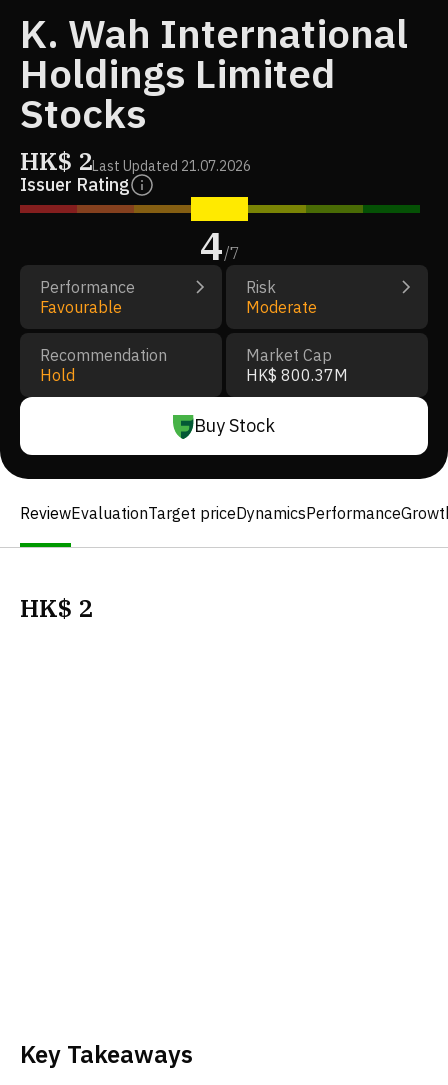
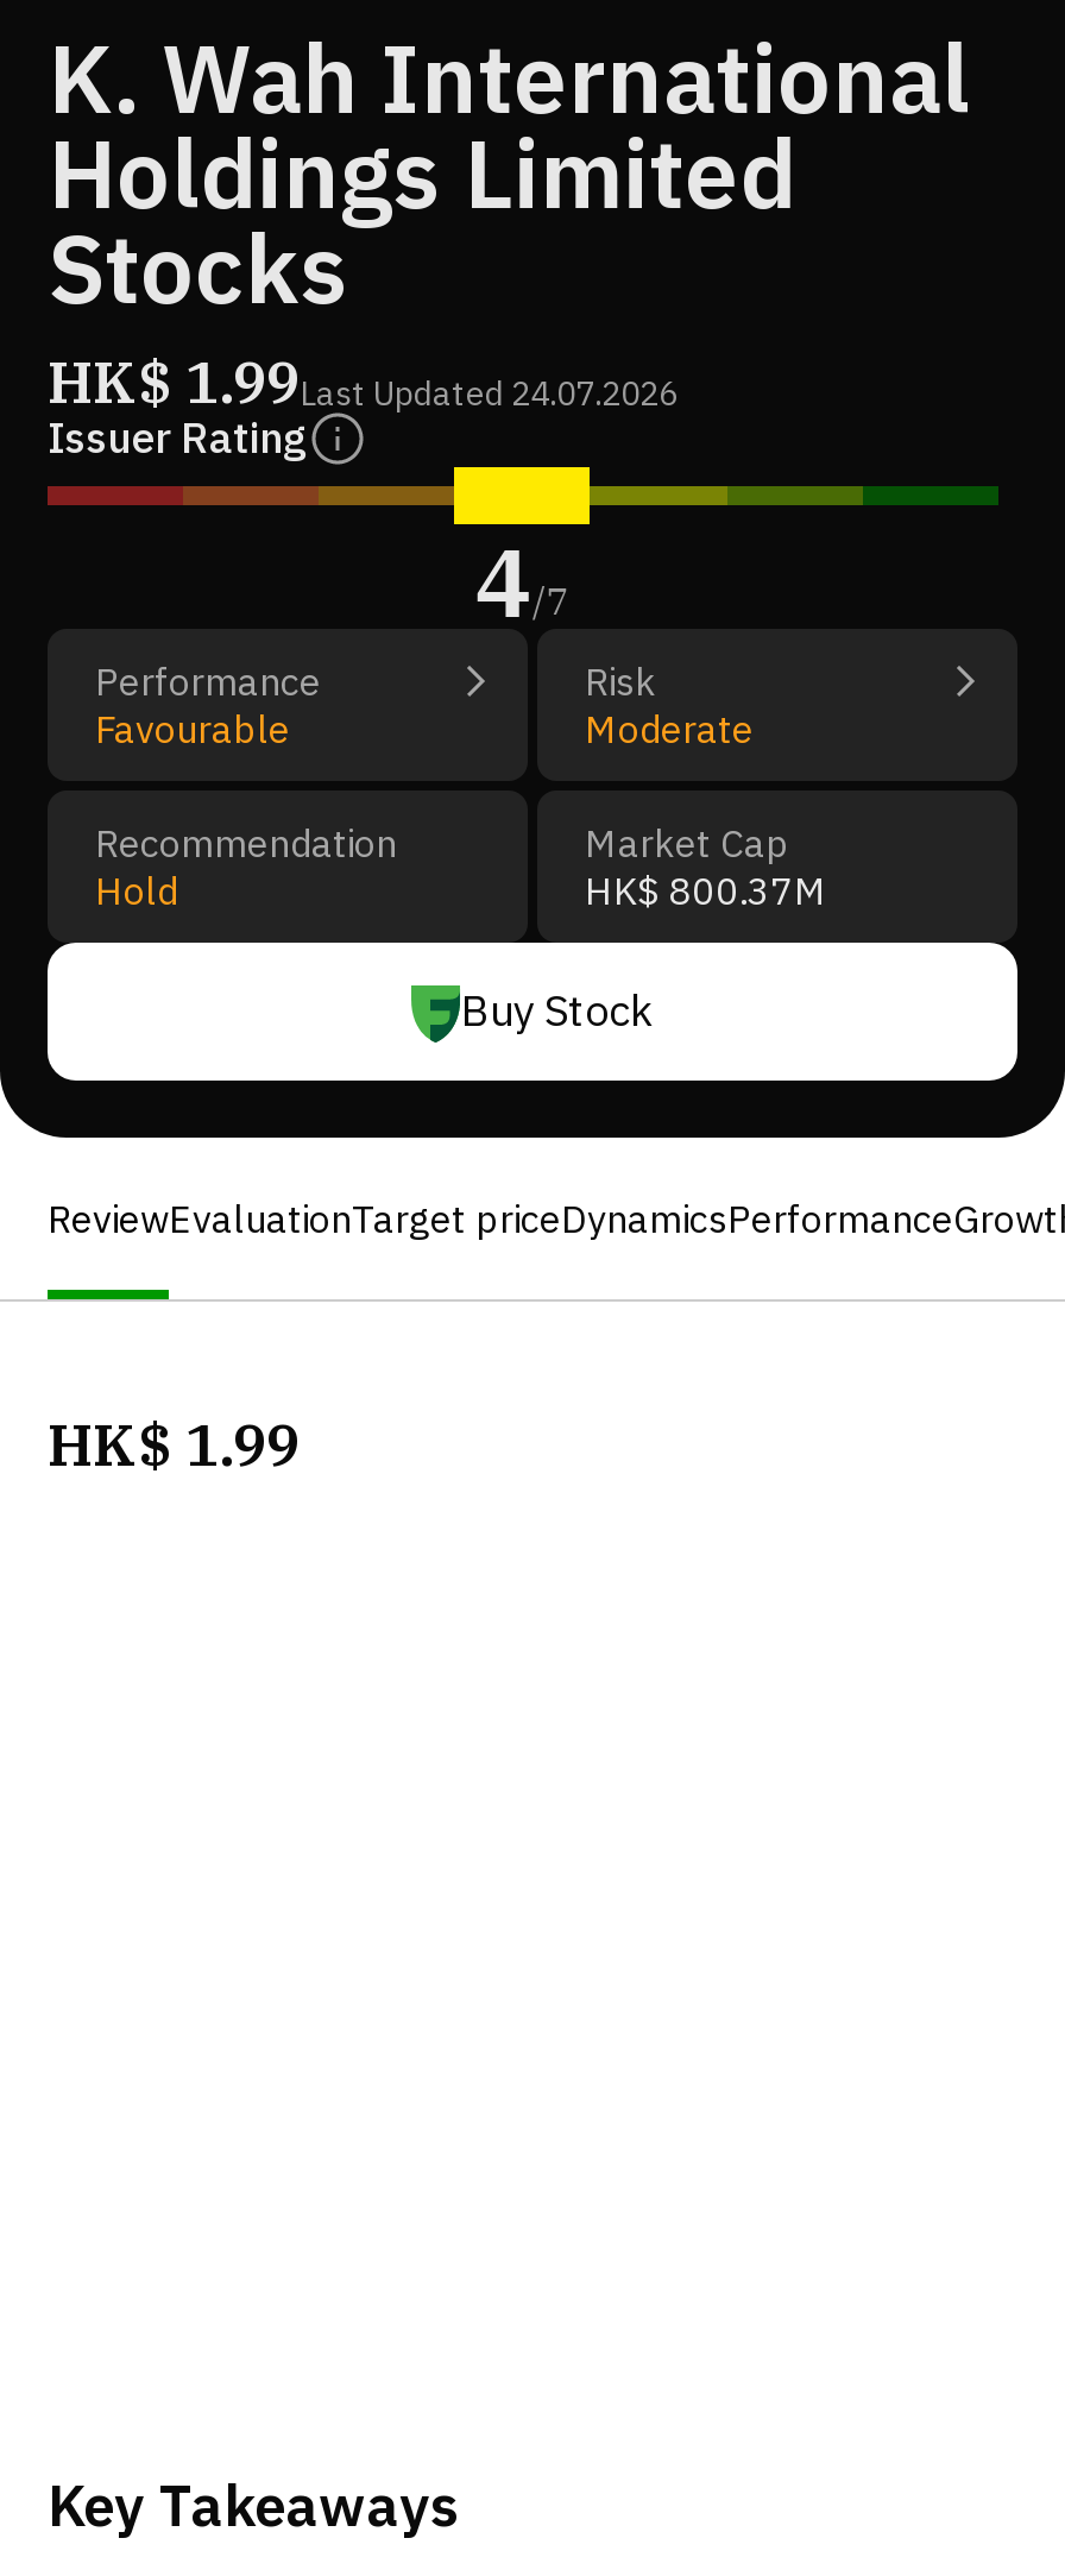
- HK$ 2Last Updated 21.07.2026
+ HK$ 1.99Last Updated 24.07.2026

- HK$ 2
+ HK$ 1.99
